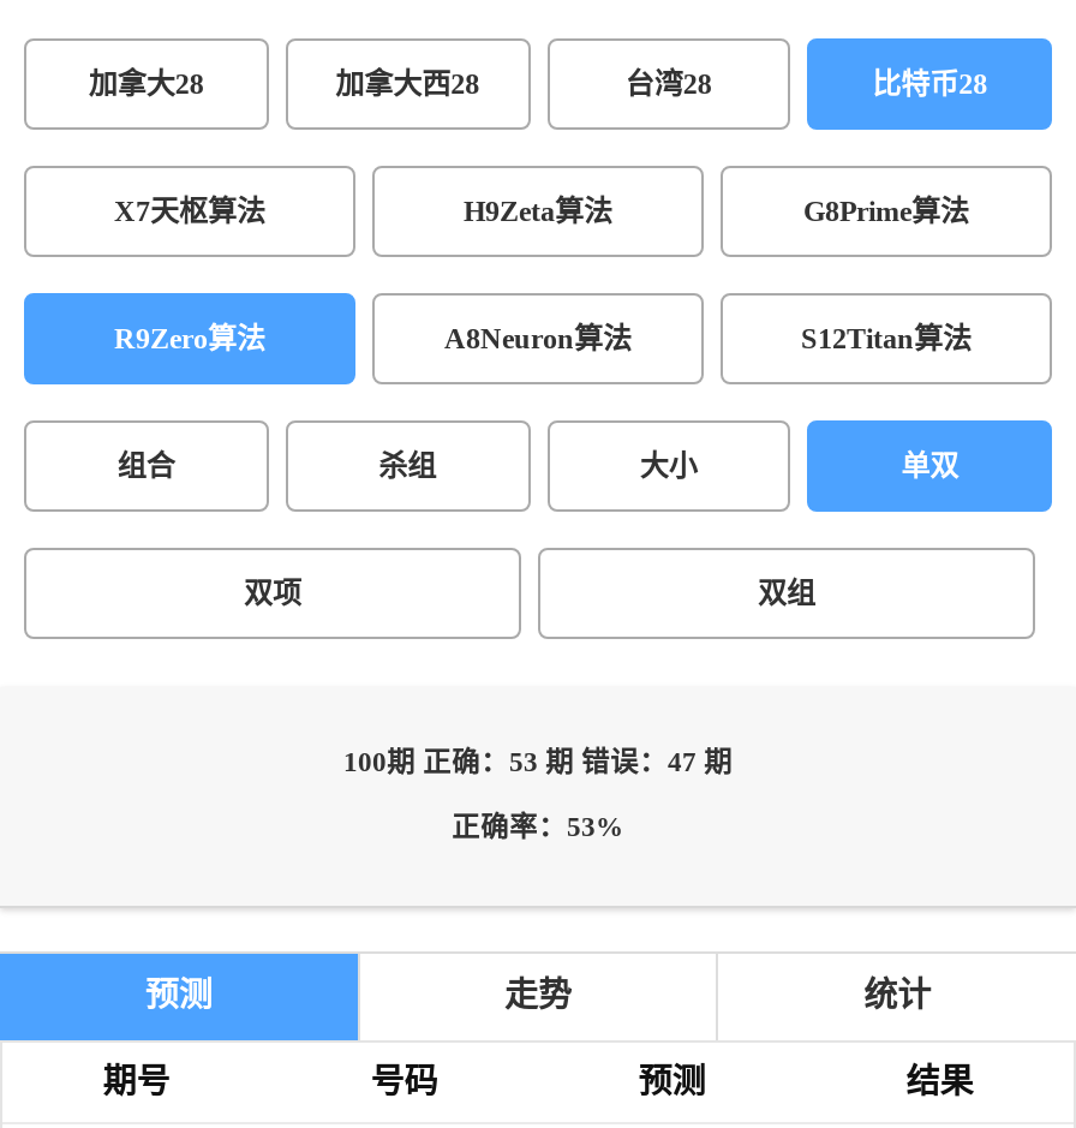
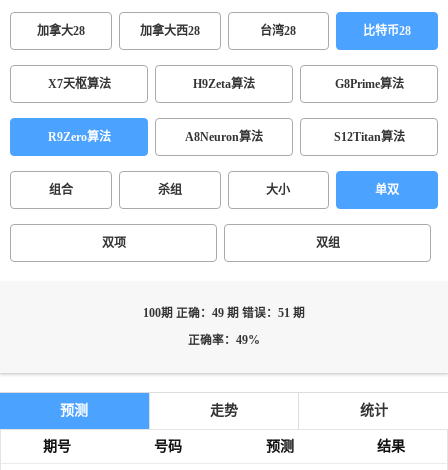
- 100期 正确：53 期 错误：47 期
+ 100期 正确：49 期 错误：51 期

- 正确率：53%
+ 正确率：49%
